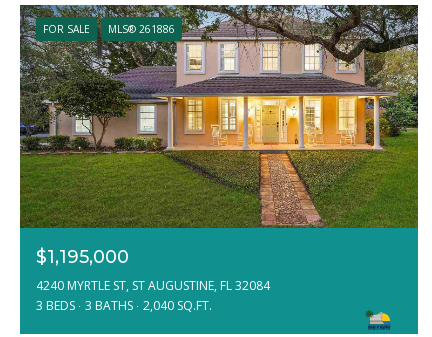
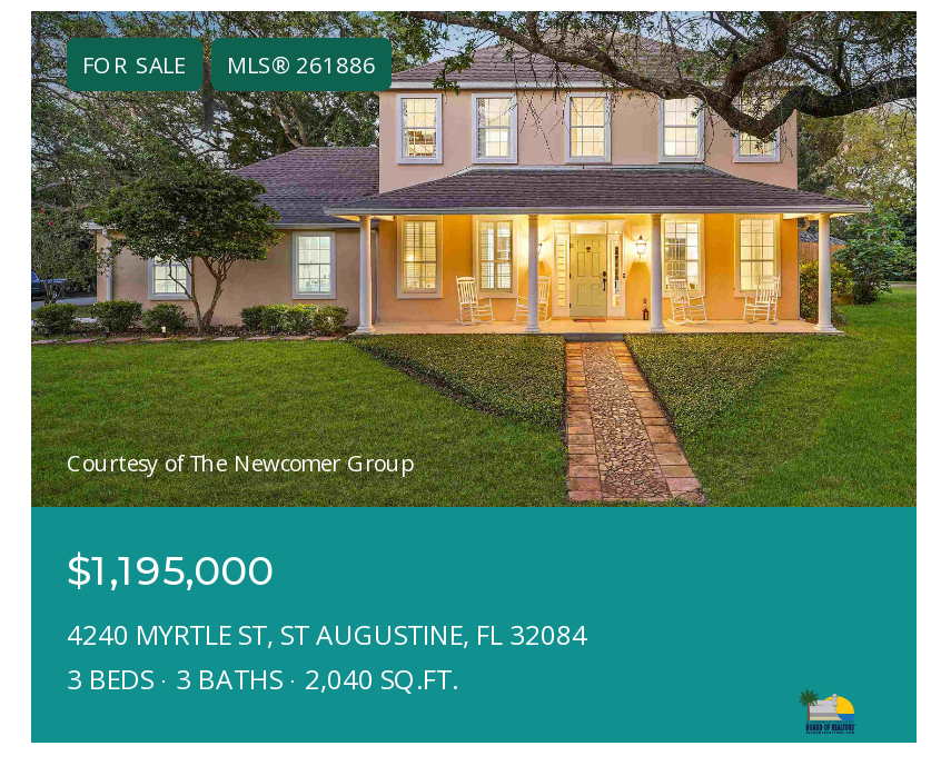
+ Courtesy of The Newcomer Group
